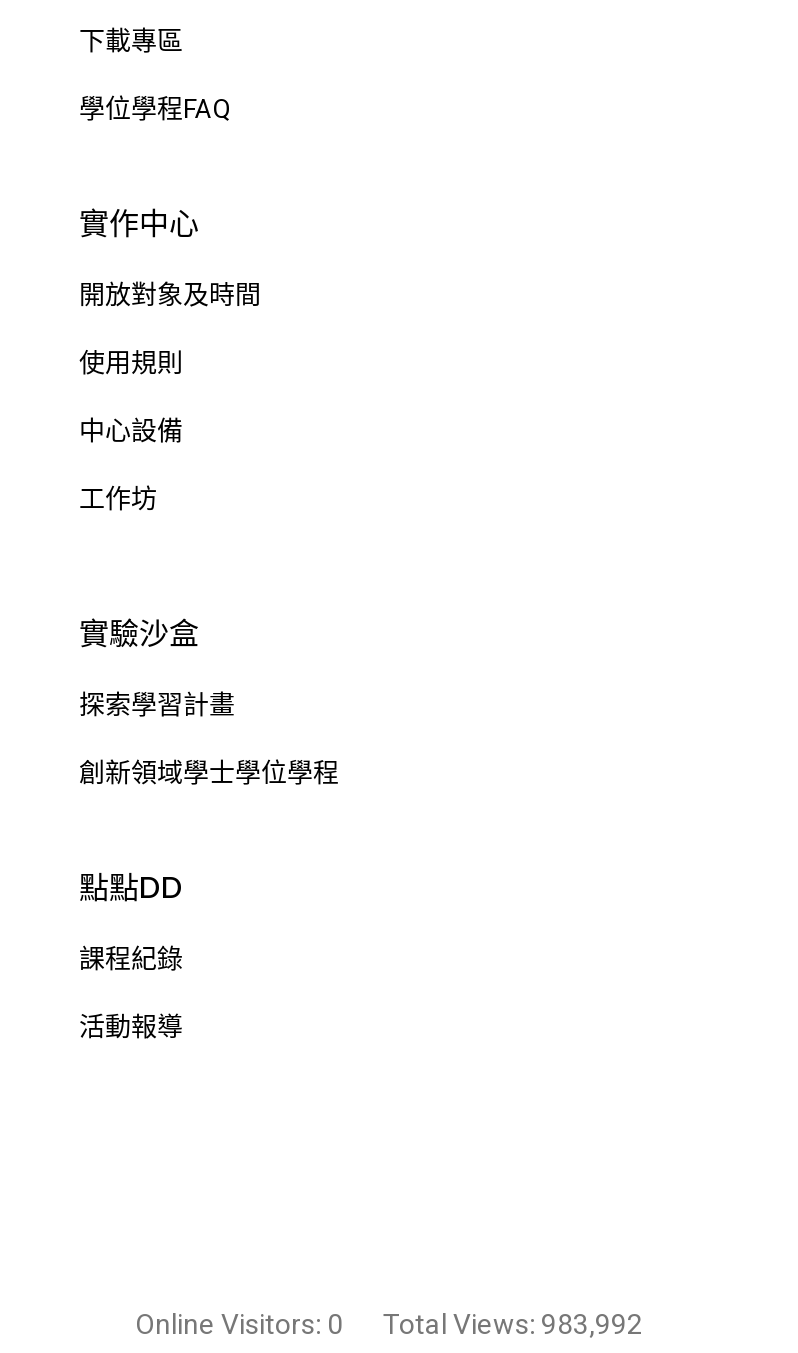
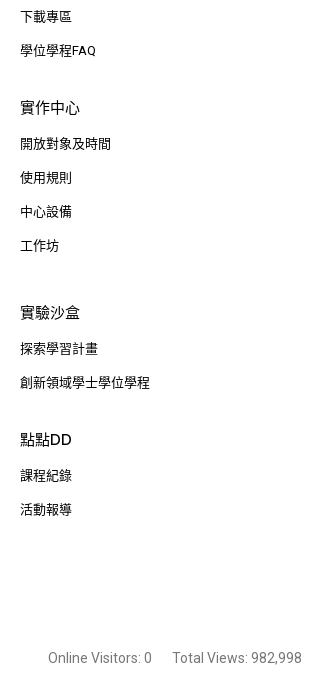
- Online Visitors: 0 Total Views: 983,992
+ Online Visitors: 0 Total Views: 982,998
